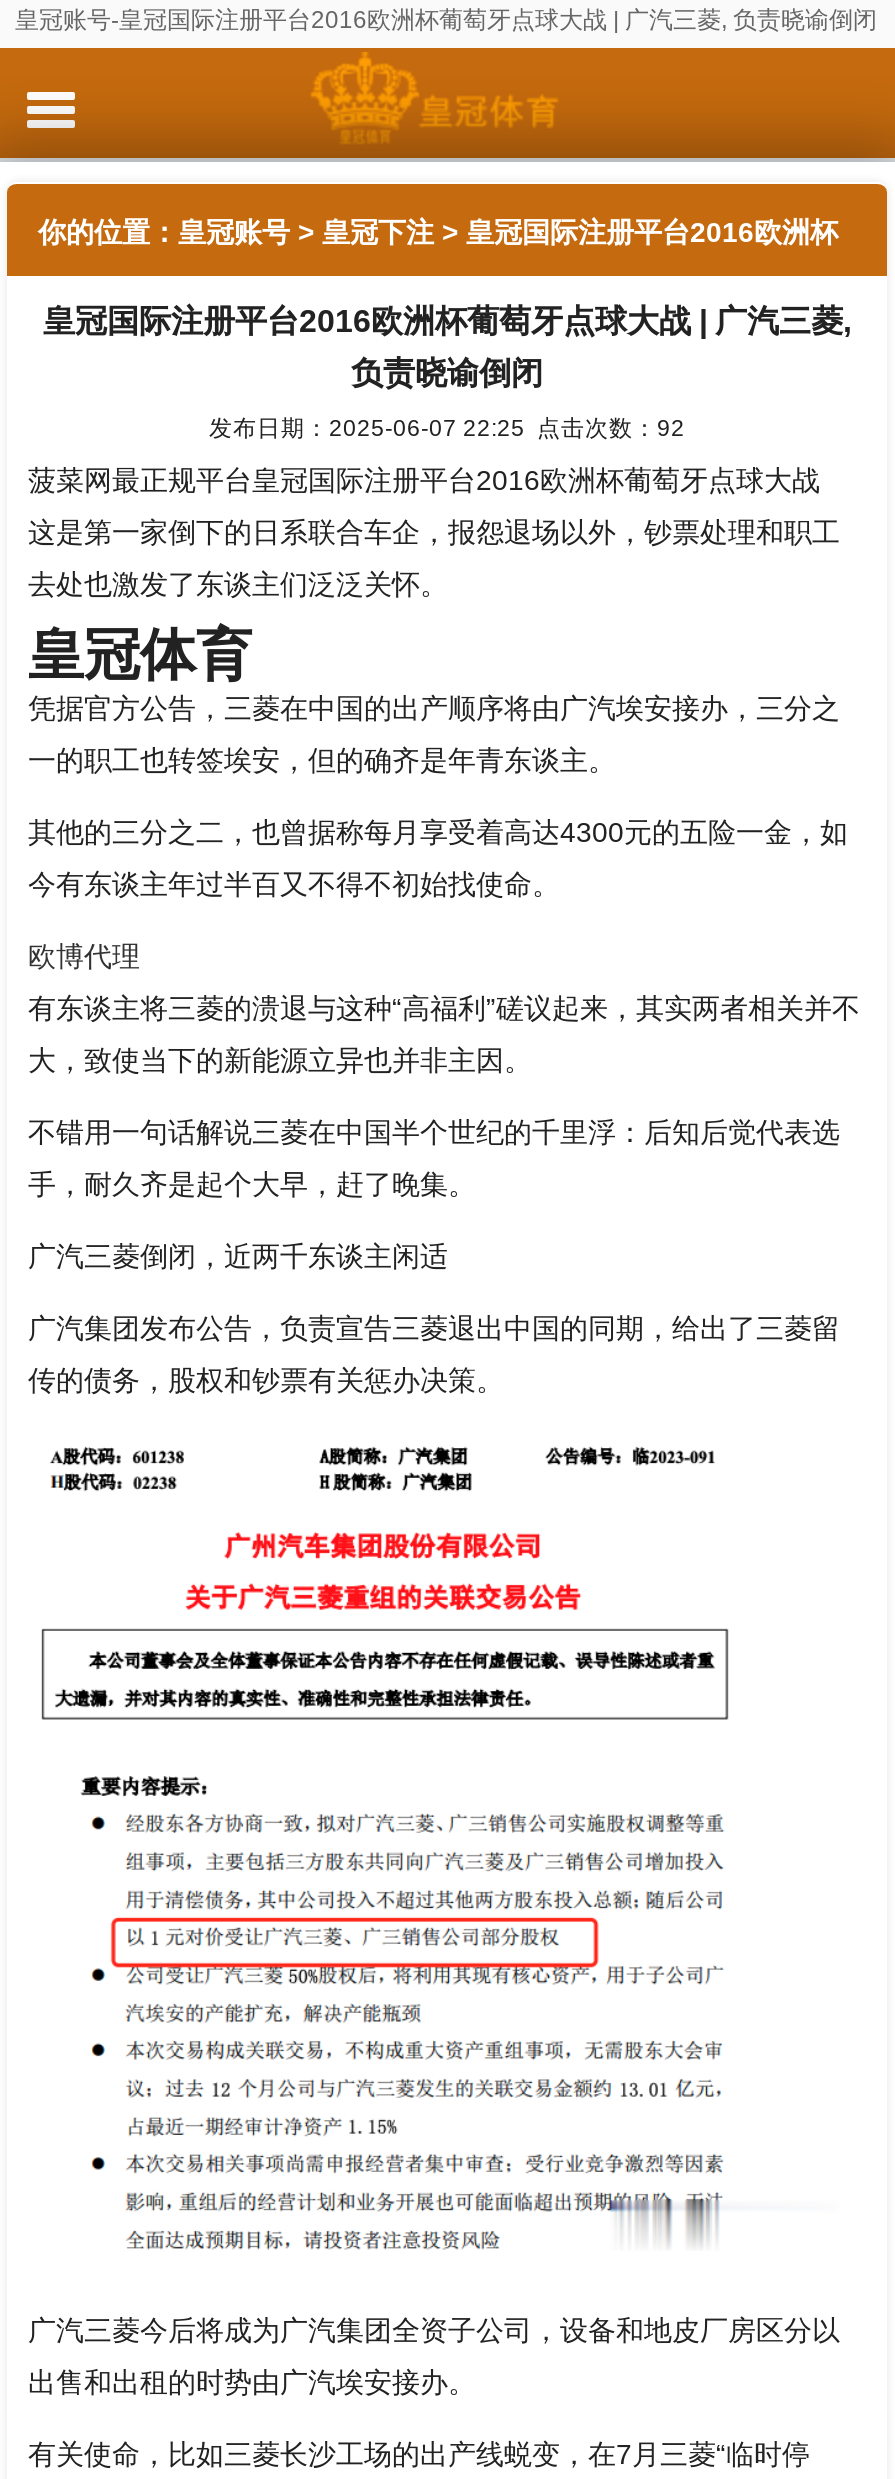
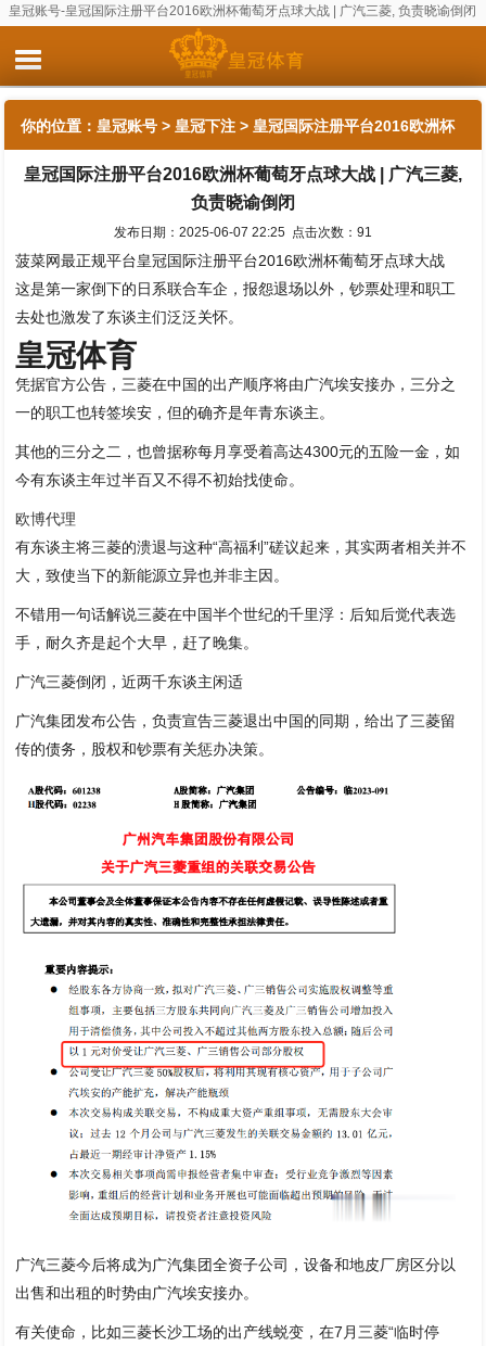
- 发布日期：2025-06-07 22:25 点击次数：92
+ 发布日期：2025-06-07 22:25 点击次数：91
